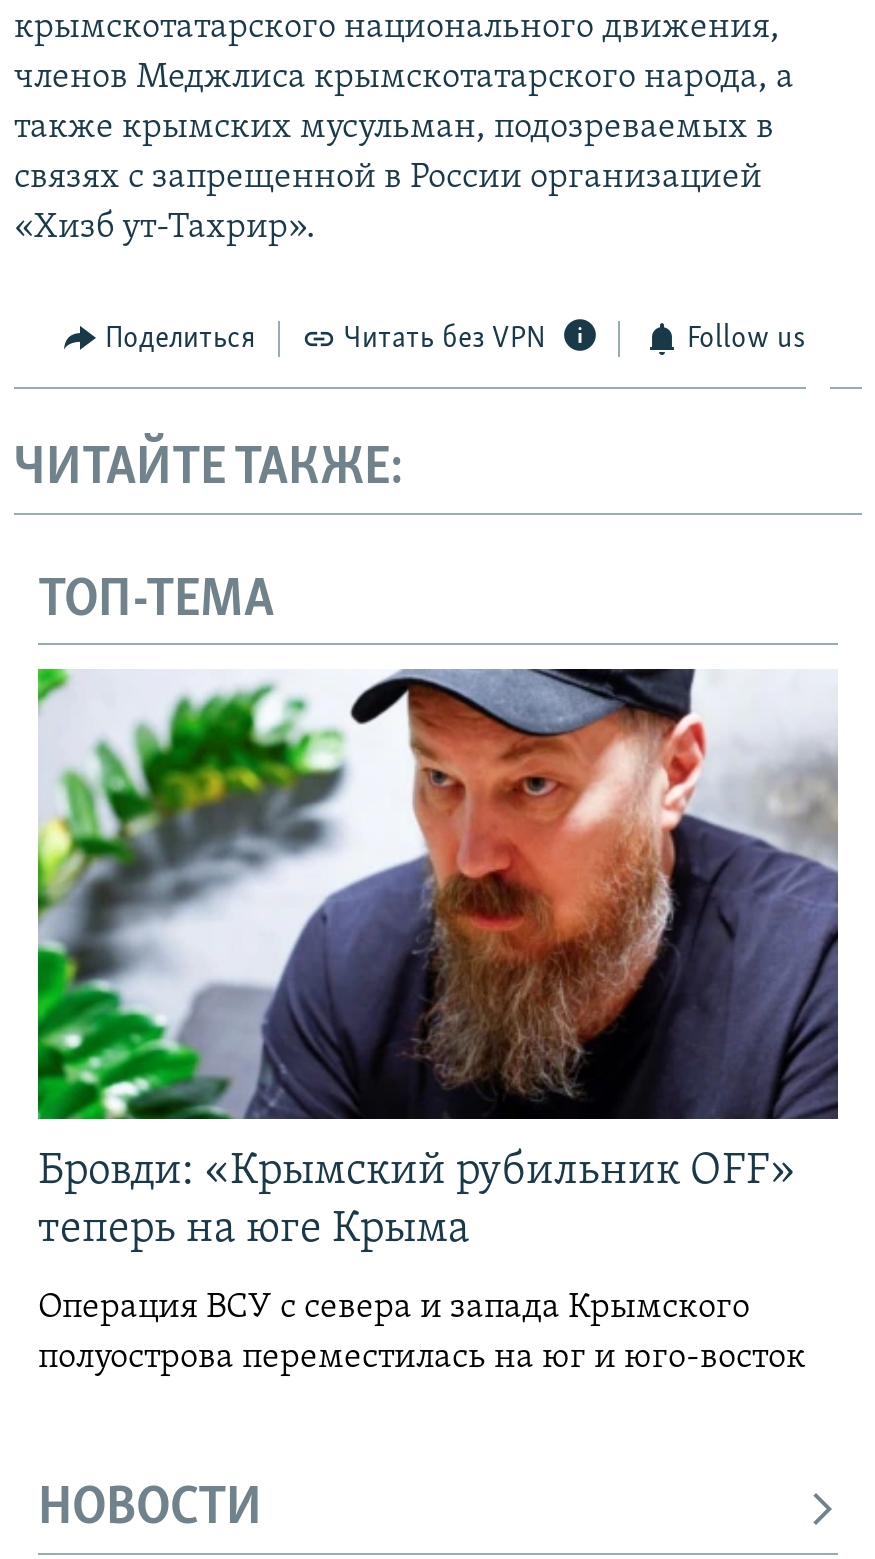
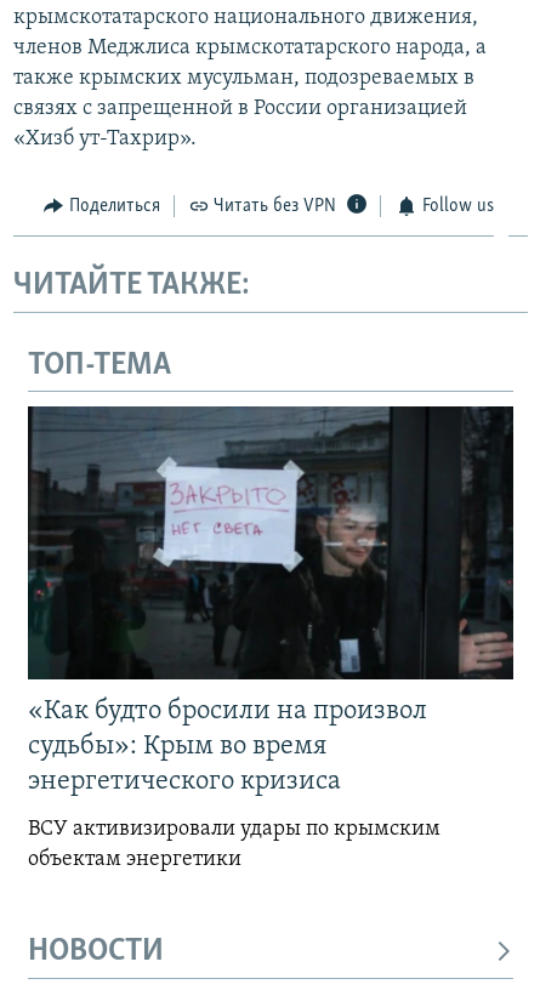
- [image]
- Бровди: «Крымский рубильник OFF»
- теперь на юге Крыма
+ [image]
+ «Как будто бросили на произвол
+ судьбы»: Крым во время
+ энергетического кризиса

- Операция ВСУ с севера и запада Крымского
- полуострова переместилась на юг и юго-восток
+ ВСУ активизировали удары по крымским
+ объектам энергетики
